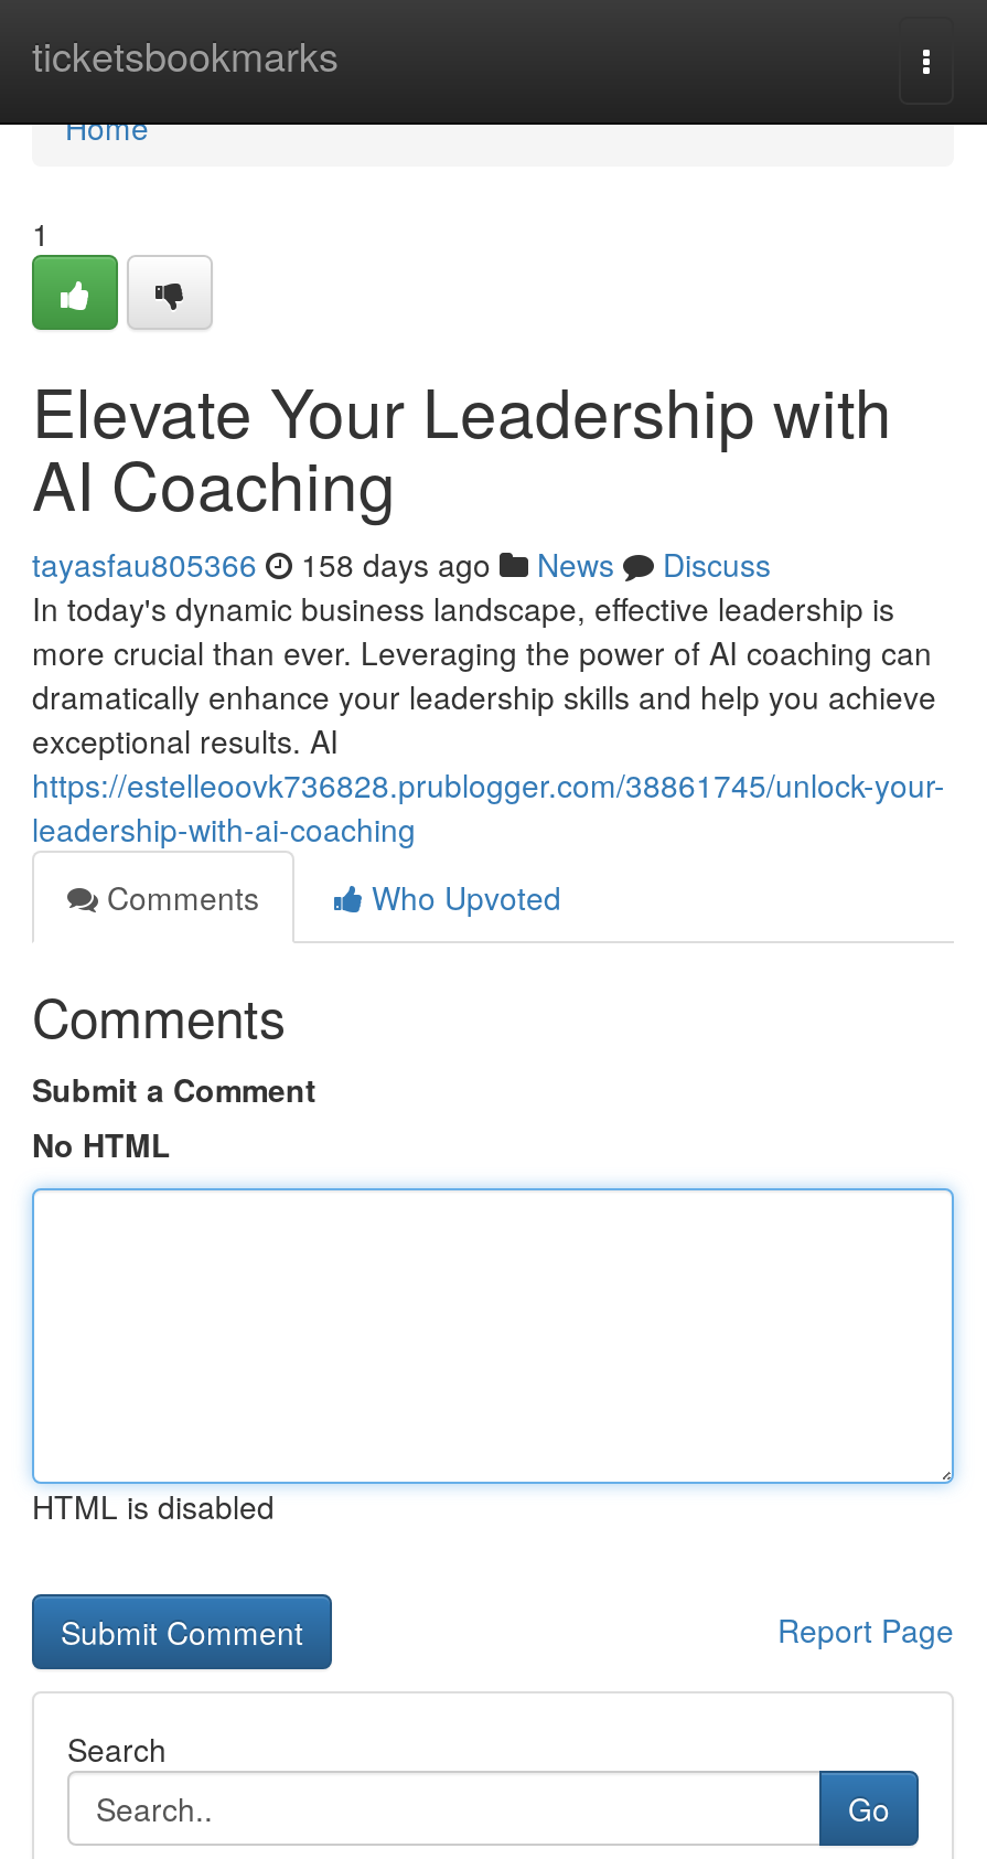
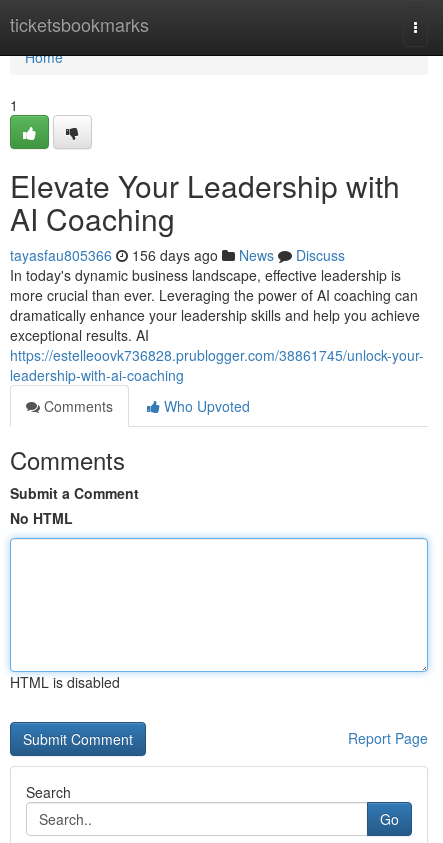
- tayasfau805366 158 days ago News Discuss
+ tayasfau805366 156 days ago News Discuss
